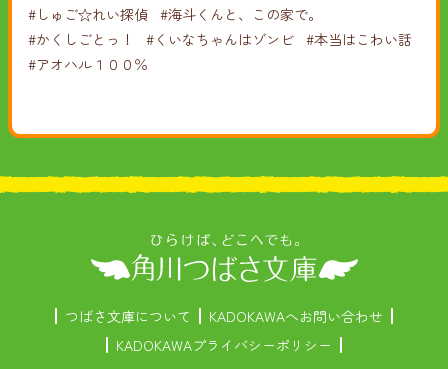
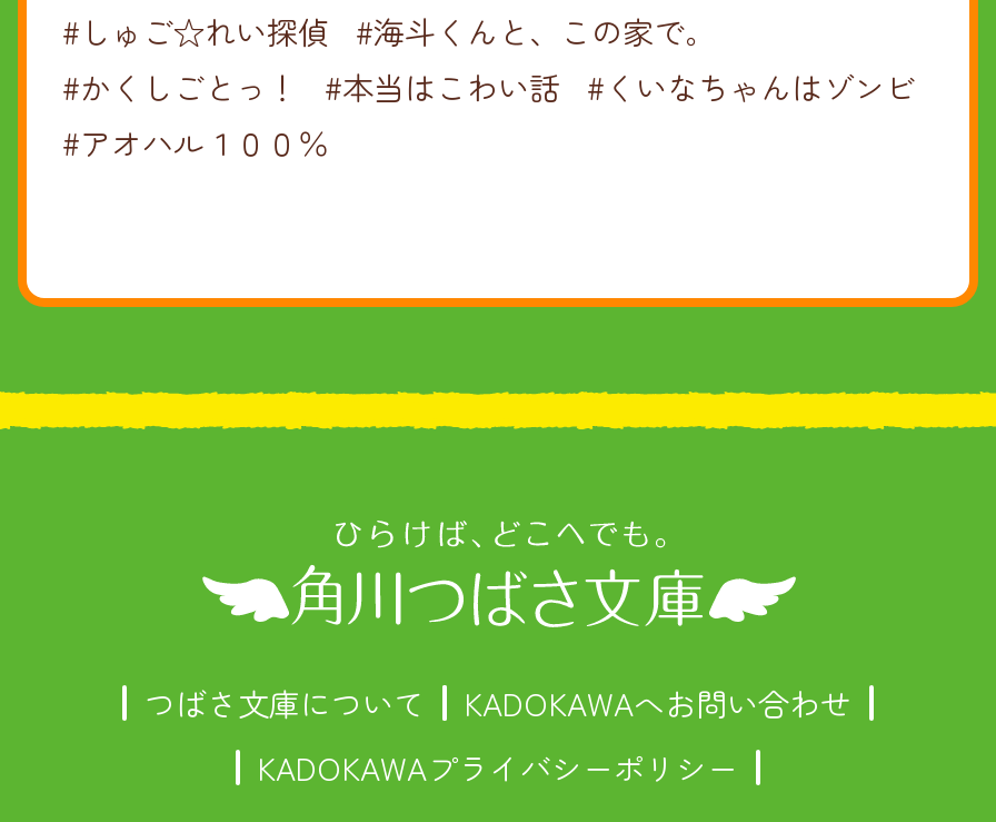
- #かくしごとっ！ #くいなちゃんはゾンビ #本当はこわい話
+ #かくしごとっ！ #本当はこわい話 #くいなちゃんはゾンビ
